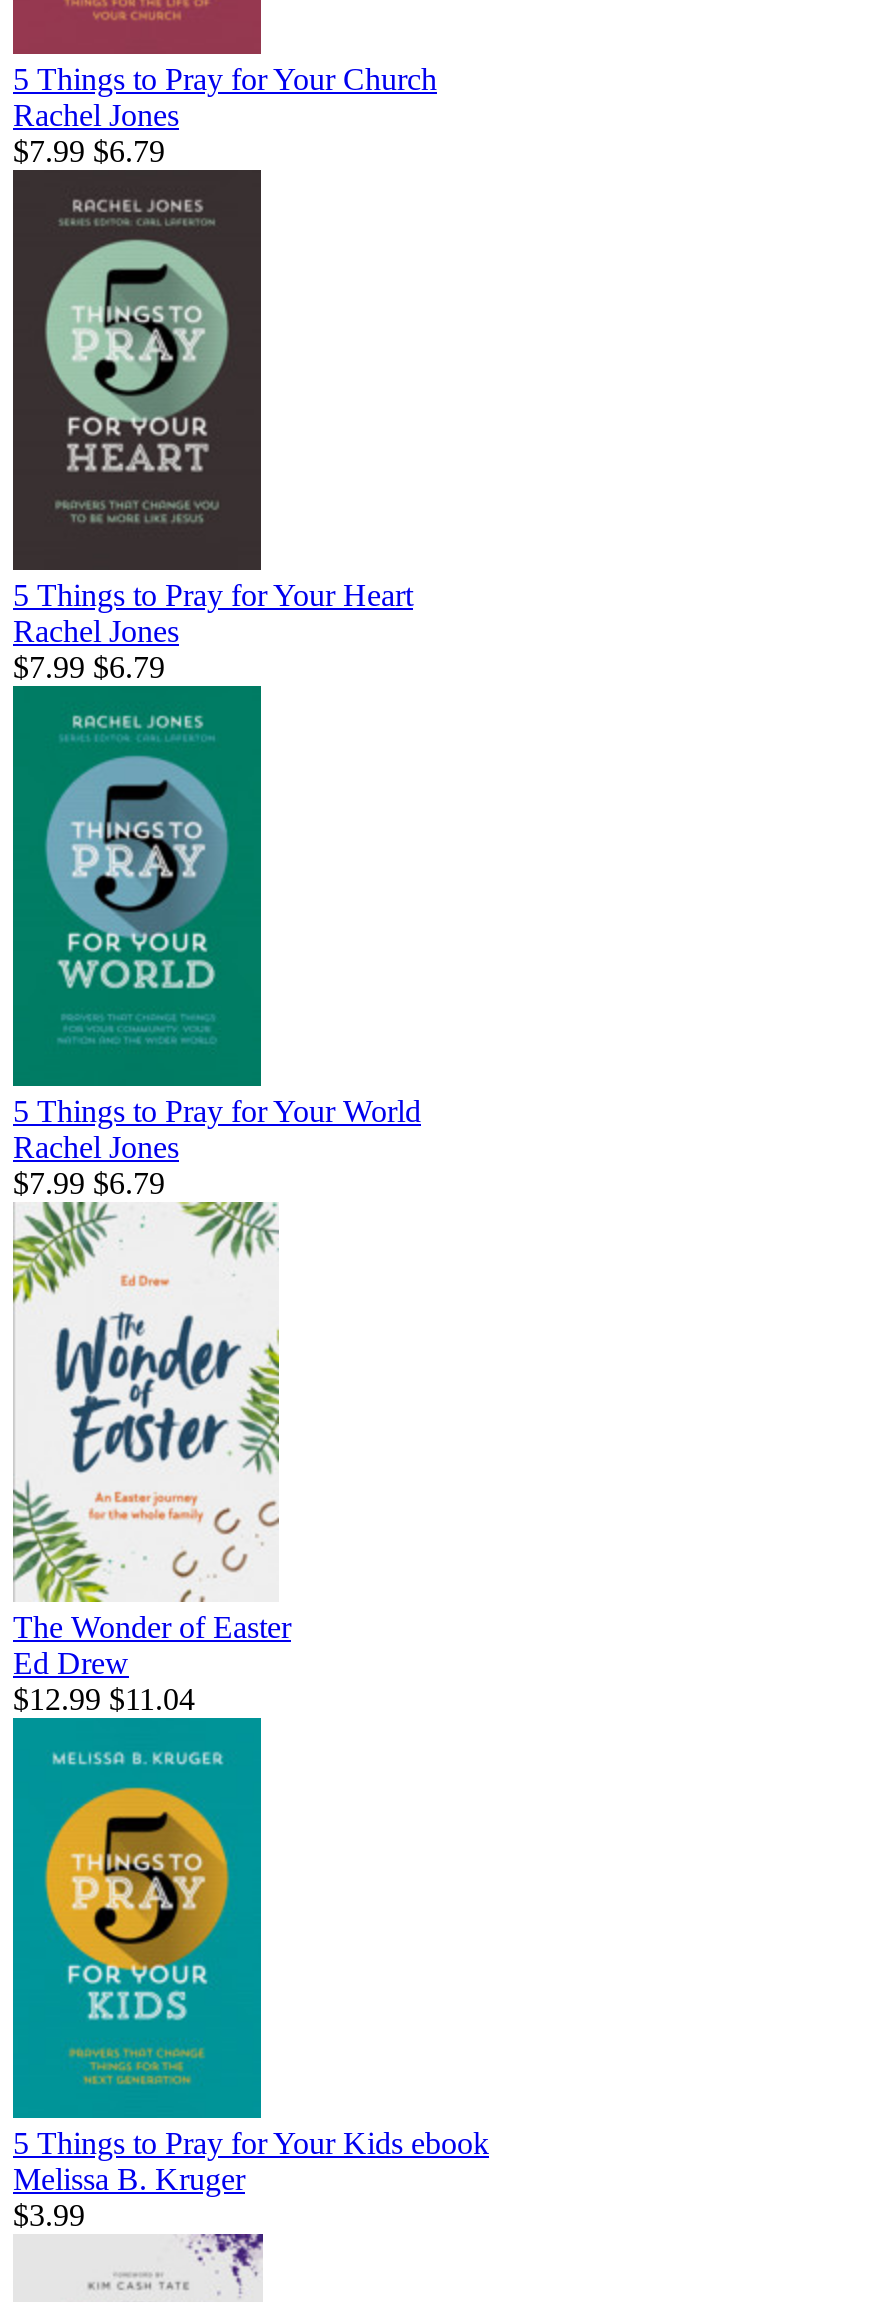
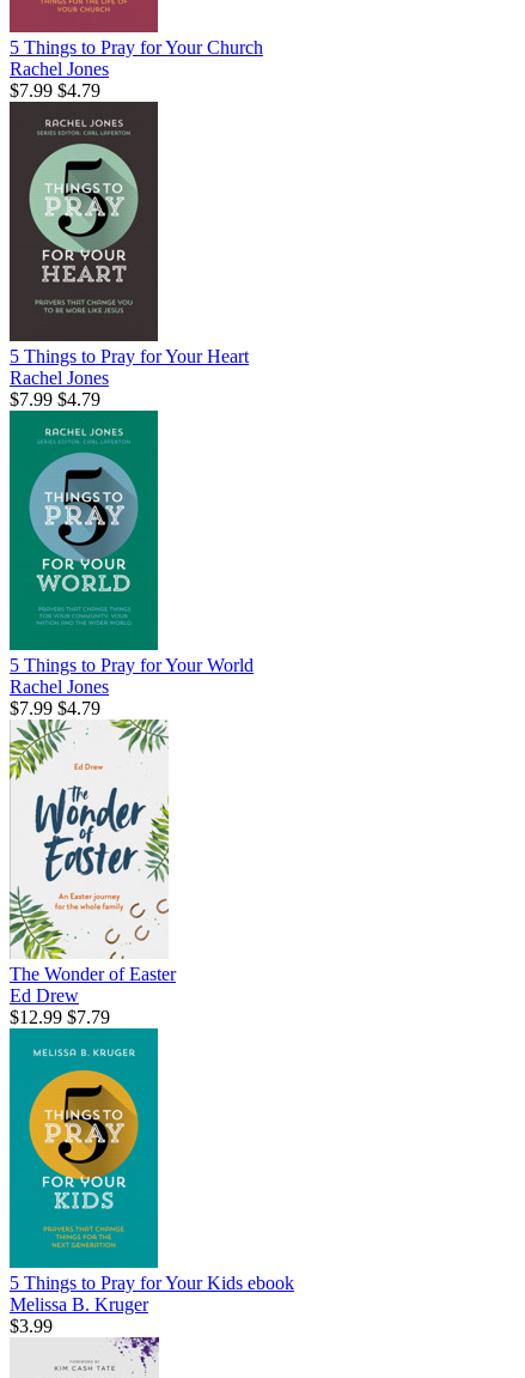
- $7.99 $6.79
+ $7.99 $4.79

- $7.99 $6.79
+ $7.99 $4.79

- $7.99 $6.79
+ $7.99 $4.79

- $12.99 $11.04
+ $12.99 $7.79
